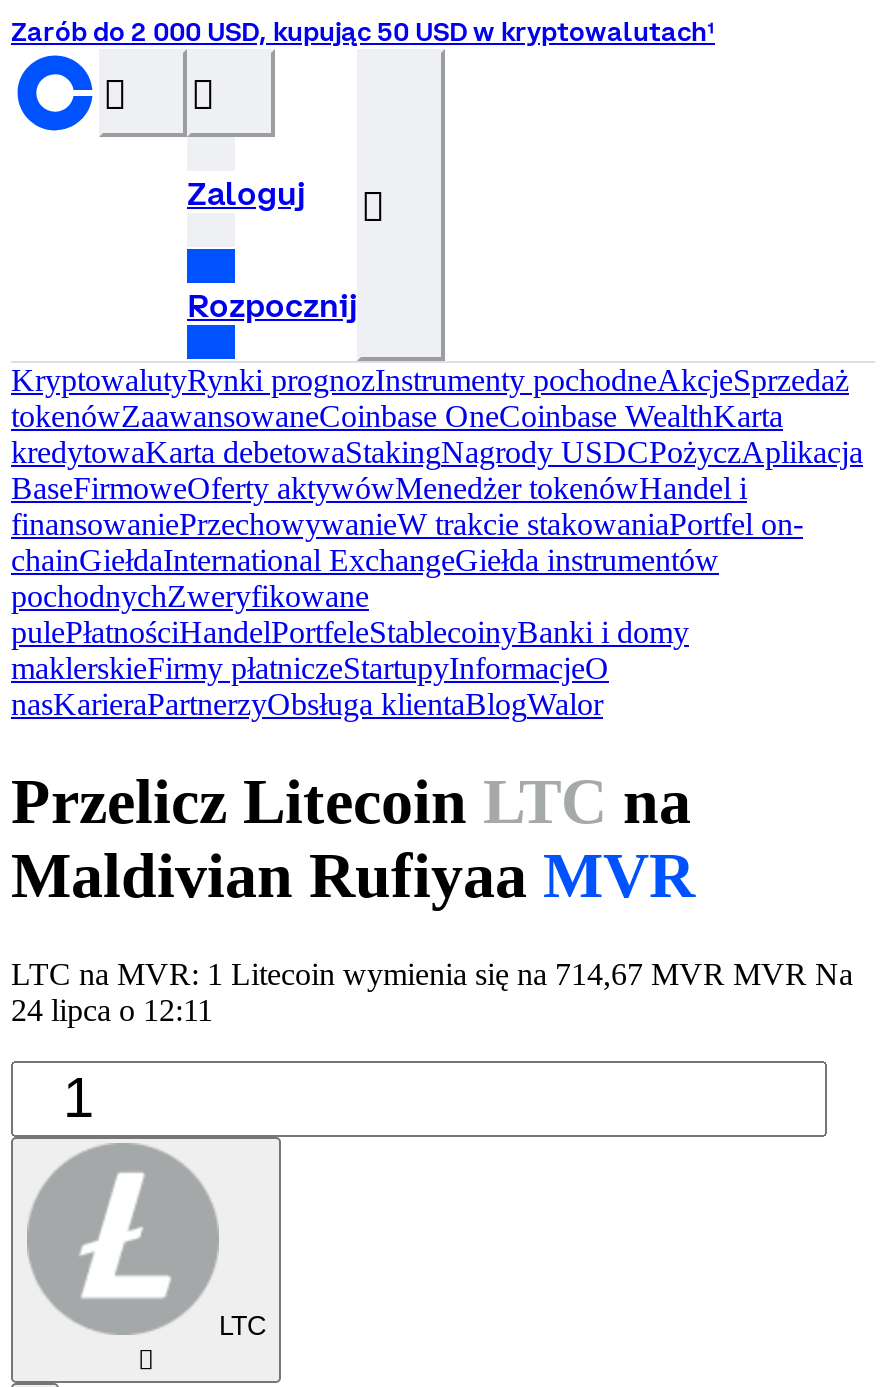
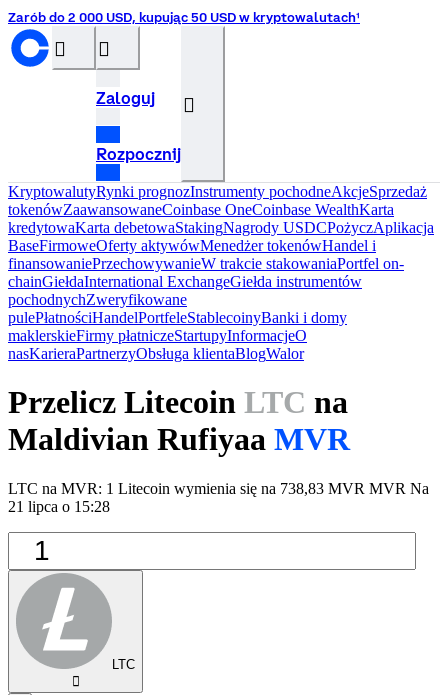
- LTC na MVR: 1 Litecoin wymienia się na 714,67 MVR MVR Na
+ LTC na MVR: 1 Litecoin wymienia się na 738,83 MVR MVR Na

- 24 lipca o 12:11
+ 21 lipca o 15:28
